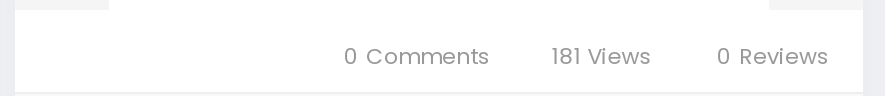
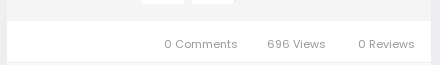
- 0 Comments 181 Views 0 Reviews
+ 0 Comments 696 Views 0 Reviews
